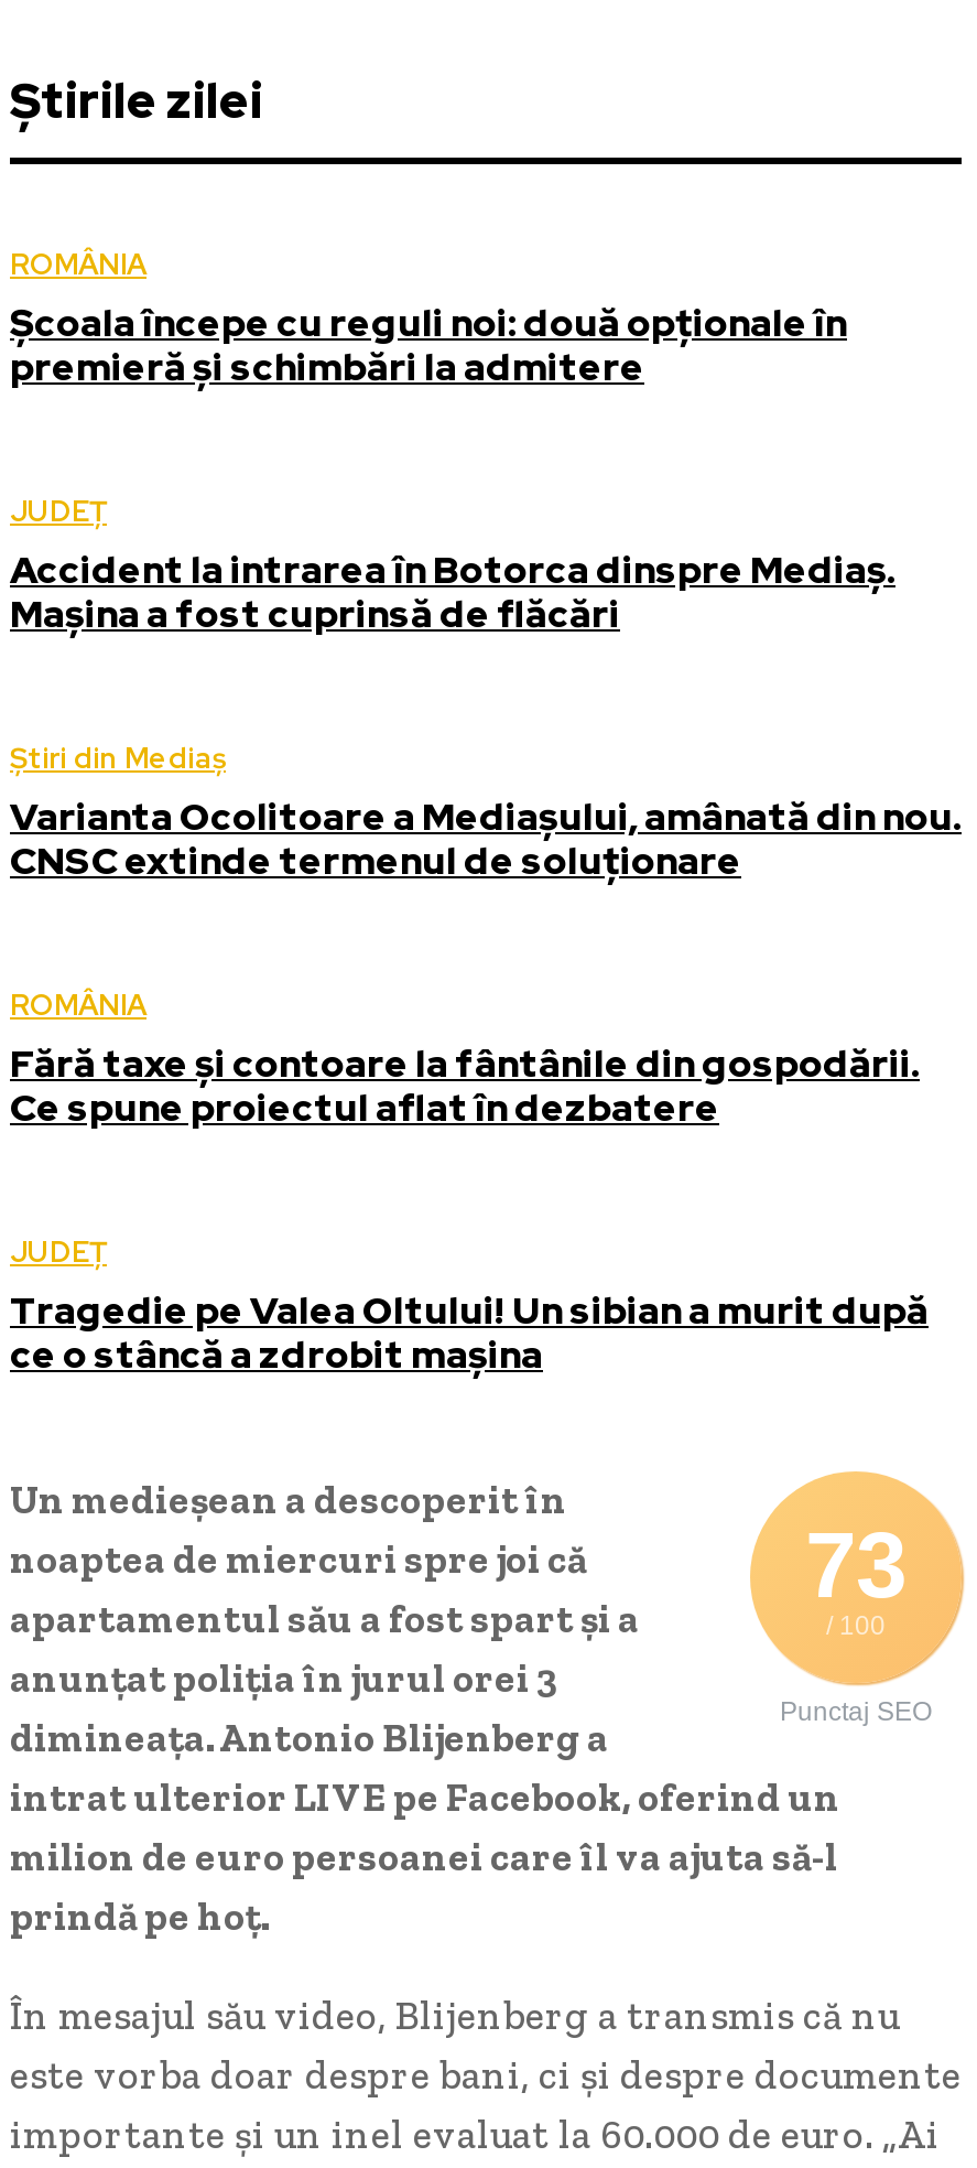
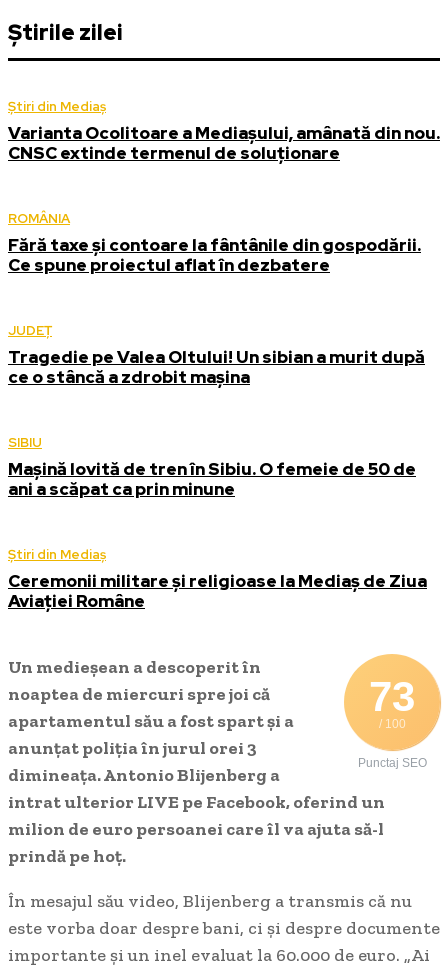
- ROMÂNIA
- Școala începe cu reguli noi: două opționale în
- premieră și schimbări la admitere
- JUDEȚ
- Accident la intrarea în Botorca dinspre Mediaș.
- Mașina a fost cuprinsă de flăcări

moved up: Știri din Mediaș | Varianta Ocolitoare a Mediașului, amânată din nou. | CNSC extinde termenul de soluționare | ... | Tragedie pe Valea Oltului! Un sibian a murit după | ce o stâncă a zdrobit mașina

+ SIBIU
+ Mașină lovită de tren în Sibiu. O femeie de 50 de
+ ani a scăpat ca prin minune
+ Știri din Mediaș
+ Ceremonii militare și religioase la Mediaș de Ziua
+ Aviației Române
